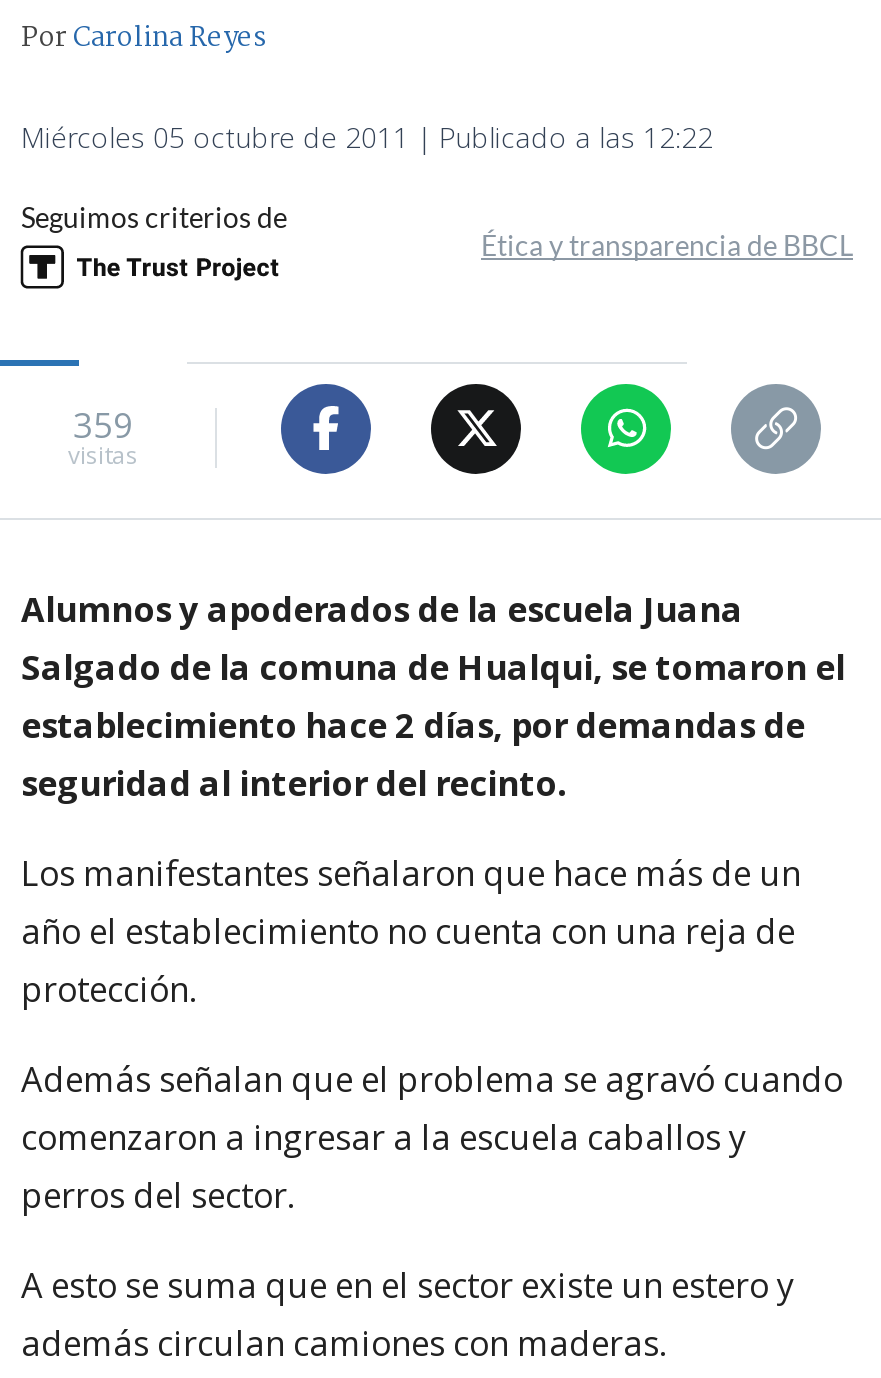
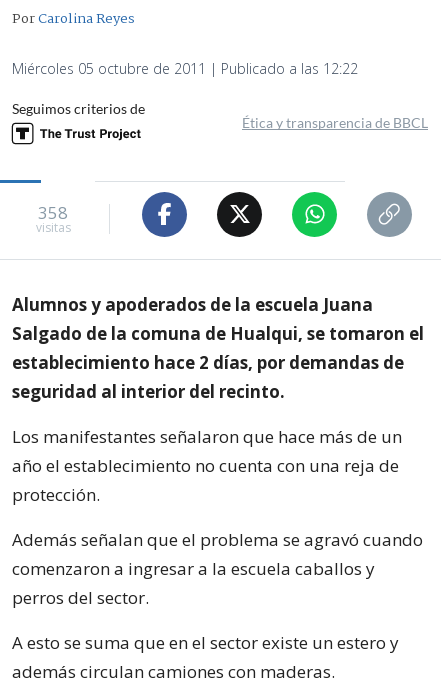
- 359
+ 358
